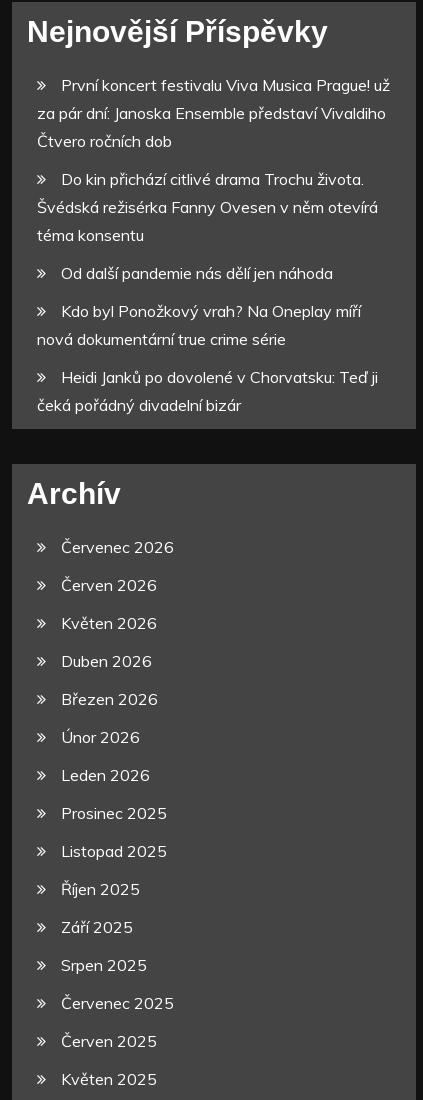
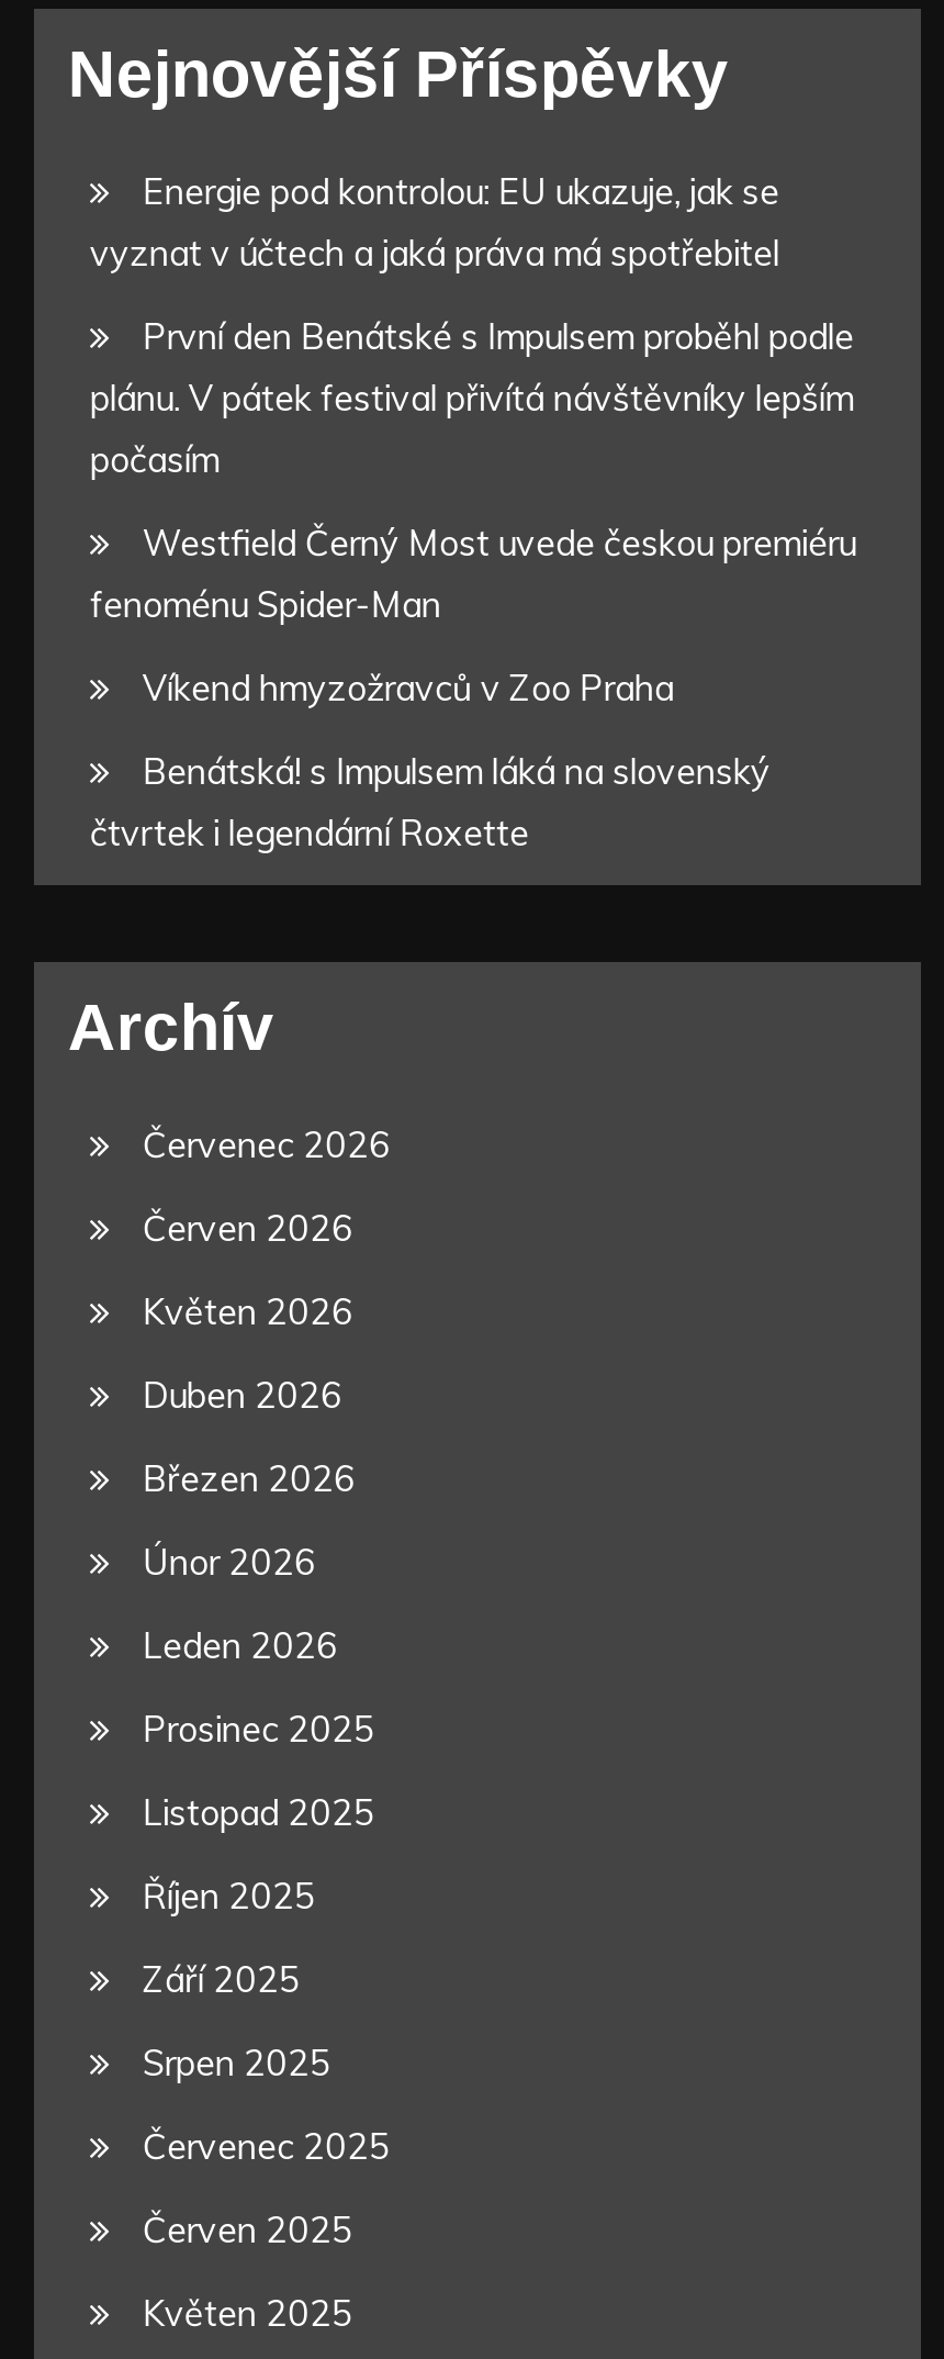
- První koncert festivalu Viva Musica Prague! už
- za pár dní: Janoska Ensemble představí Vivaldiho
- Čtvero ročních dob
+ Energie pod kontrolou: EU ukazuje, jak se
+ vyznat v účtech a jaká práva má spotřebitel

- Do kin přichází citlivé drama Trochu života.
- Švédská režisérka Fanny Ovesen v něm otevírá
- téma konsentu
+ První den Benátské s Impulsem proběhl podle
+ plánu. V pátek festival přivítá návštěvníky lepším
+ počasím

- Od další pandemie nás dělí jen náhoda
+ Westfield Černý Most uvede českou premiéru
+ fenoménu Spider-Man

- Kdo byl Ponožkový vrah? Na Oneplay míří
- nová dokumentární true crime série
+ Víkend hmyzožravců v Zoo Praha

- Heidi Janků po dovolené v Chorvatsku: Teď ji
- čeká pořádný divadelní bizár
+ Benátská! s Impulsem láká na slovenský
+ čtvrtek i legendární Roxette
